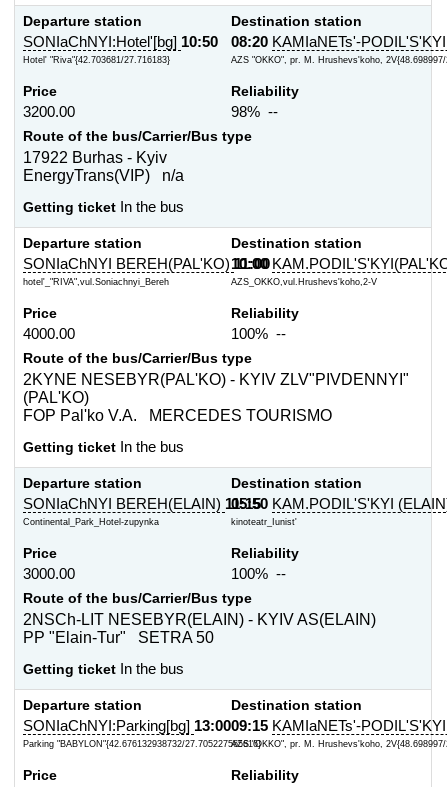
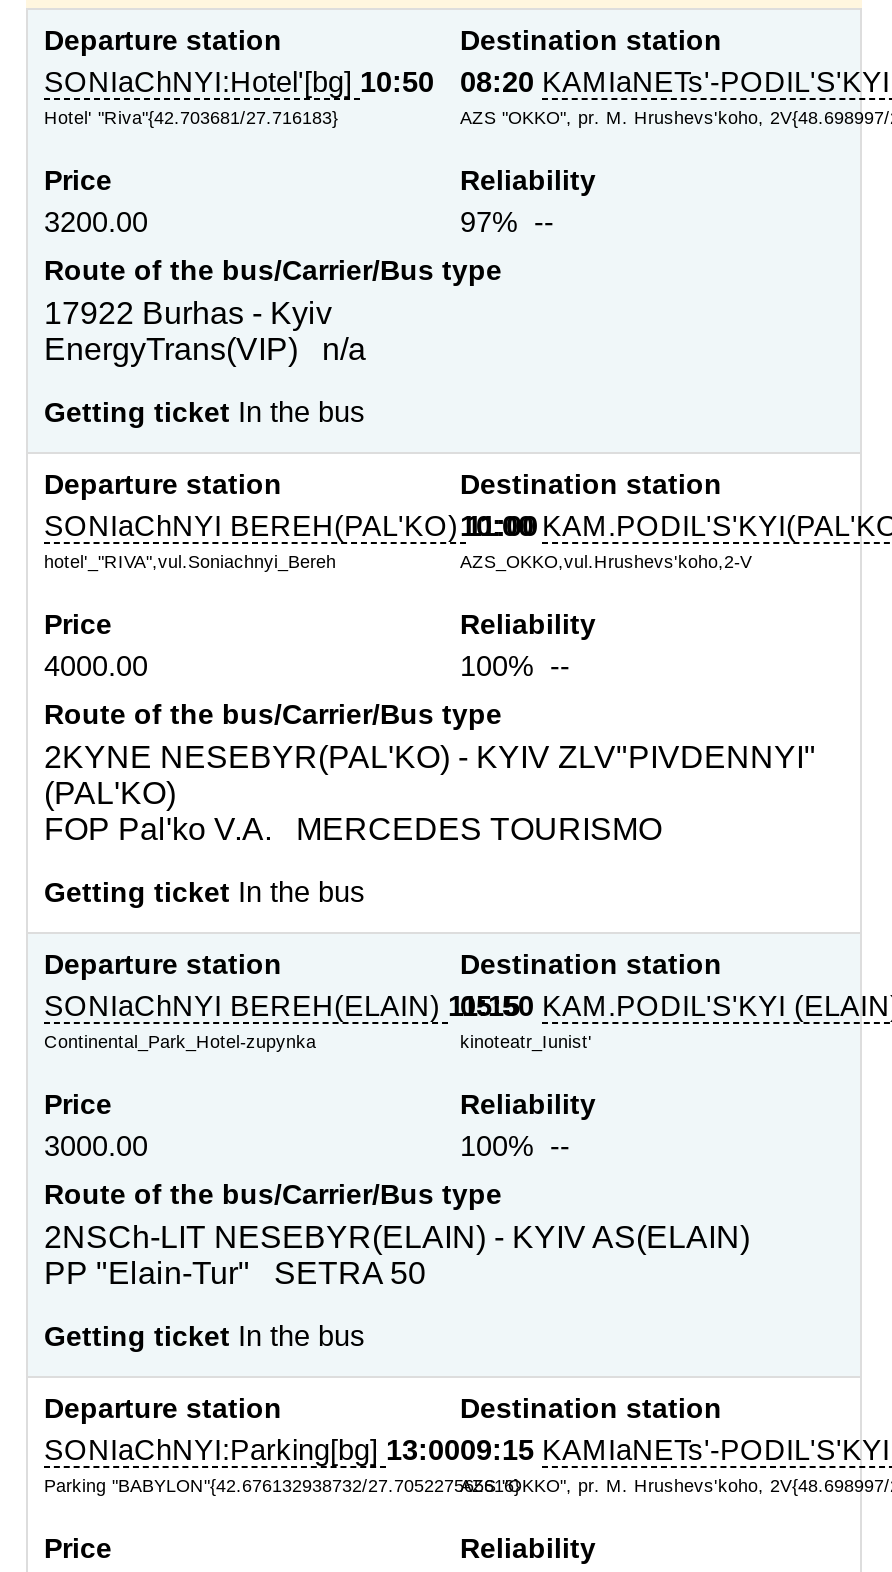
- 98% --
+ 97% --
